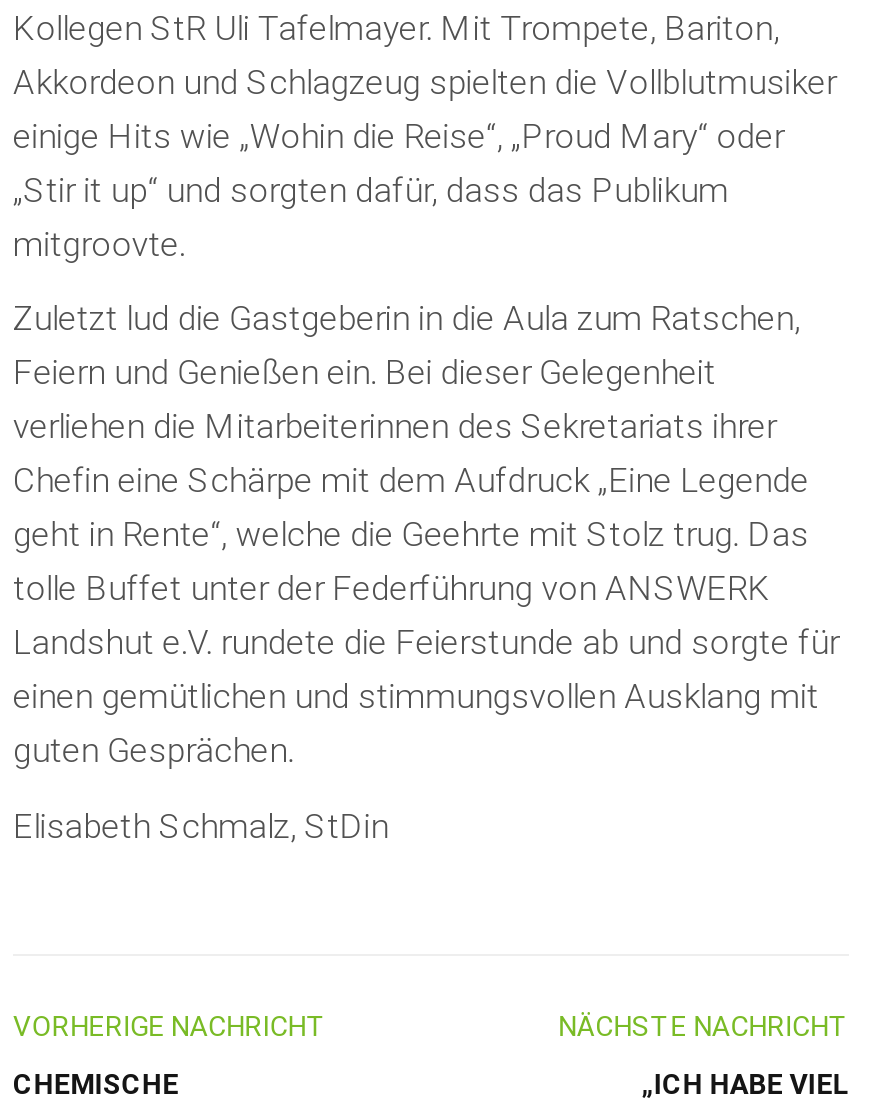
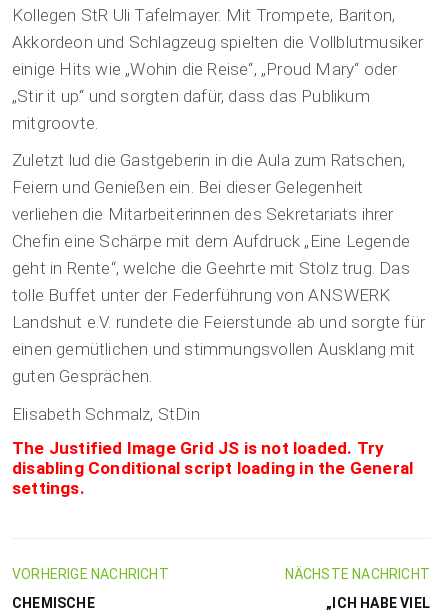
+ The Justified Image Grid JS is not loaded. Try
+ disabling Conditional script loading in the General
+ settings.
